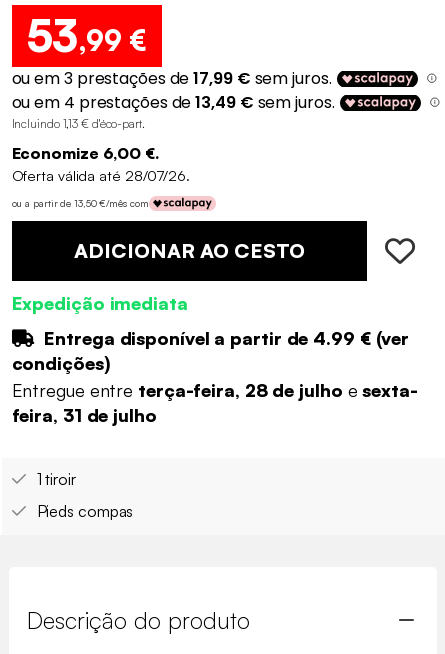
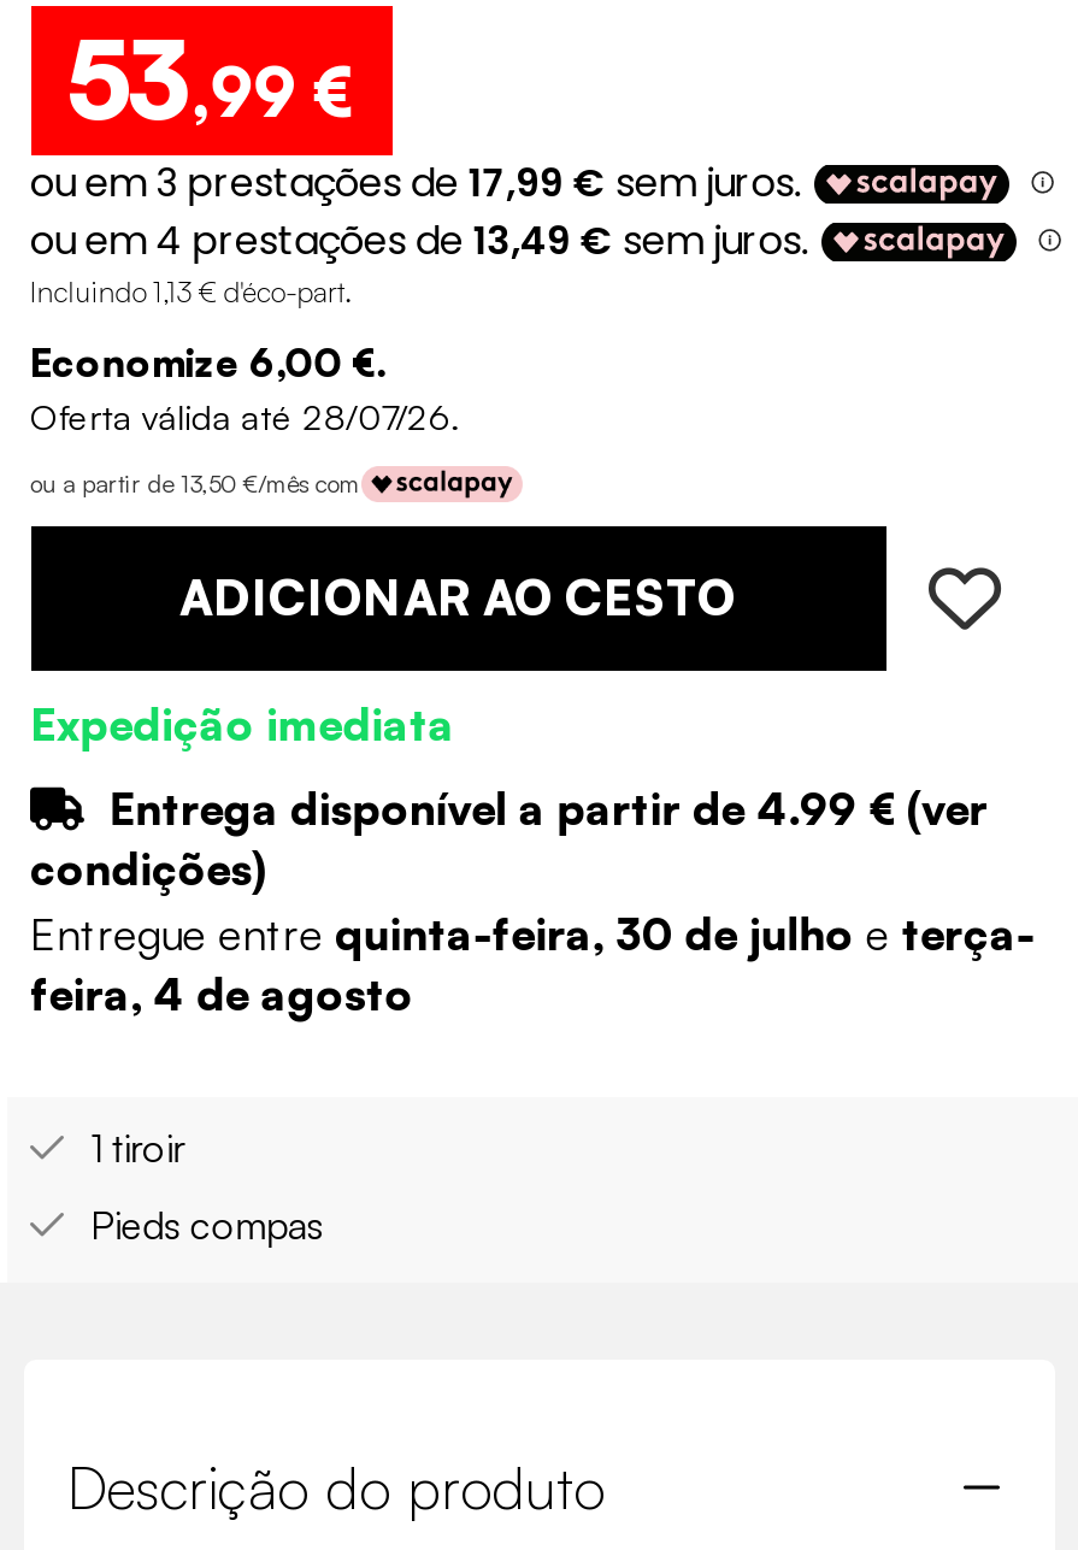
- Entregue entre terça-feira, 28 de julho e sexta-
+ Entregue entre quinta-feira, 30 de julho e terça-

- feira, 31 de julho
+ feira, 4 de agosto
